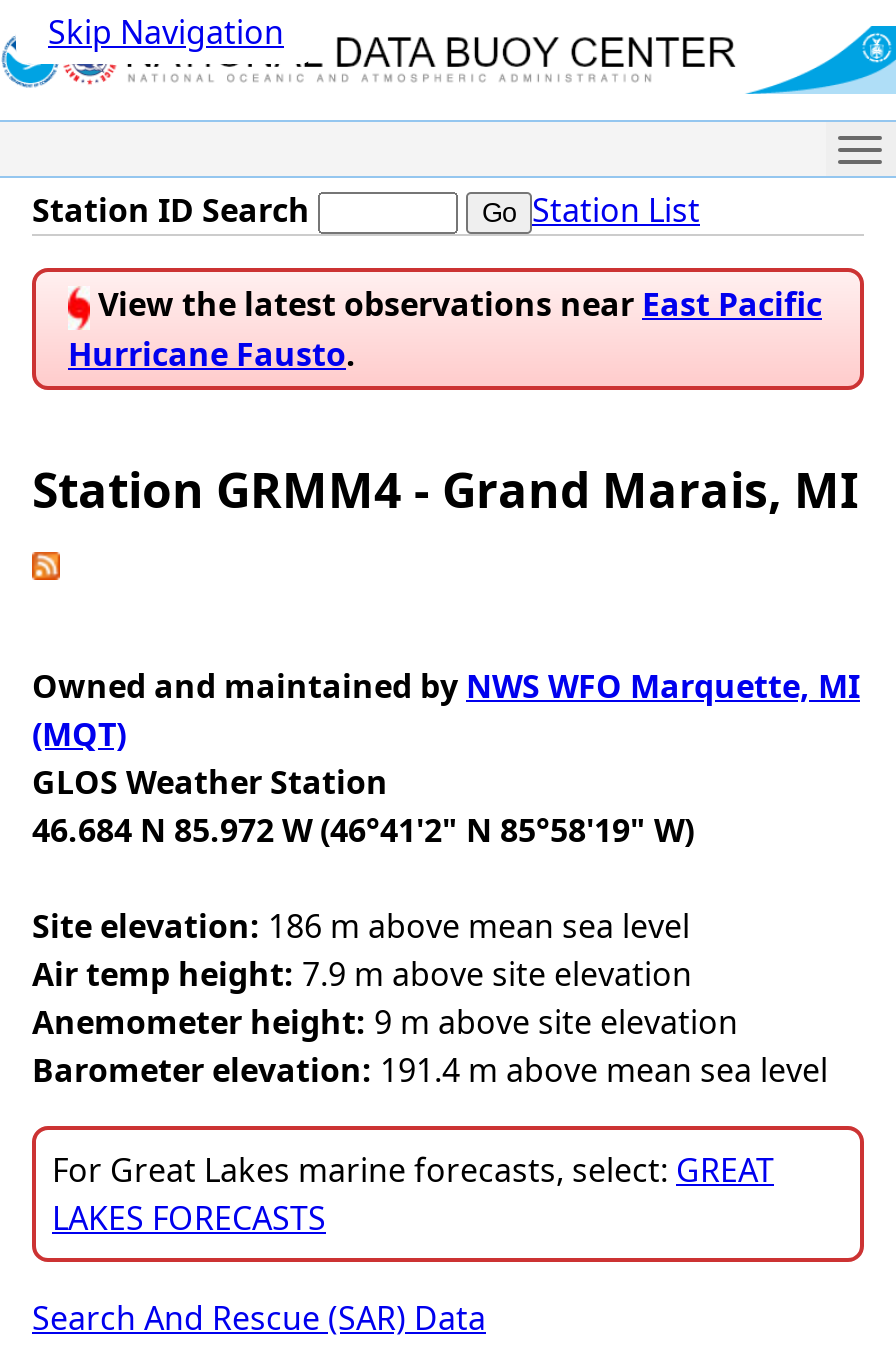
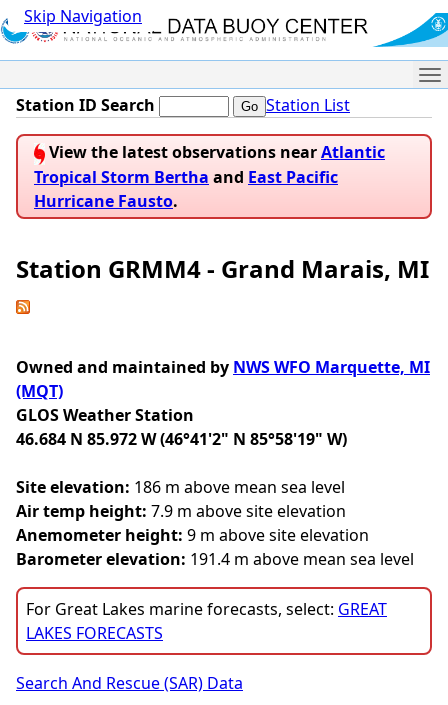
- View the latest observations near East Pacific
+ View the latest observations near Atlantic
+ Tropical Storm Bertha and East Pacific
